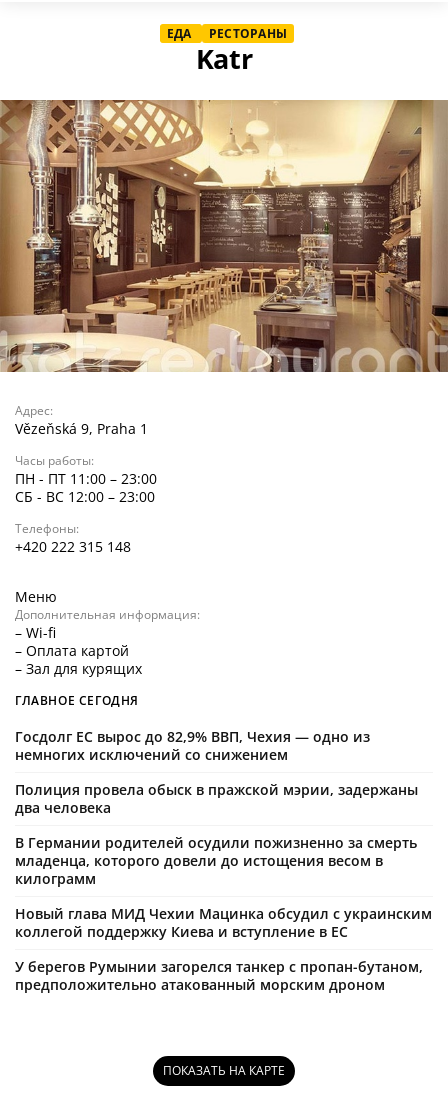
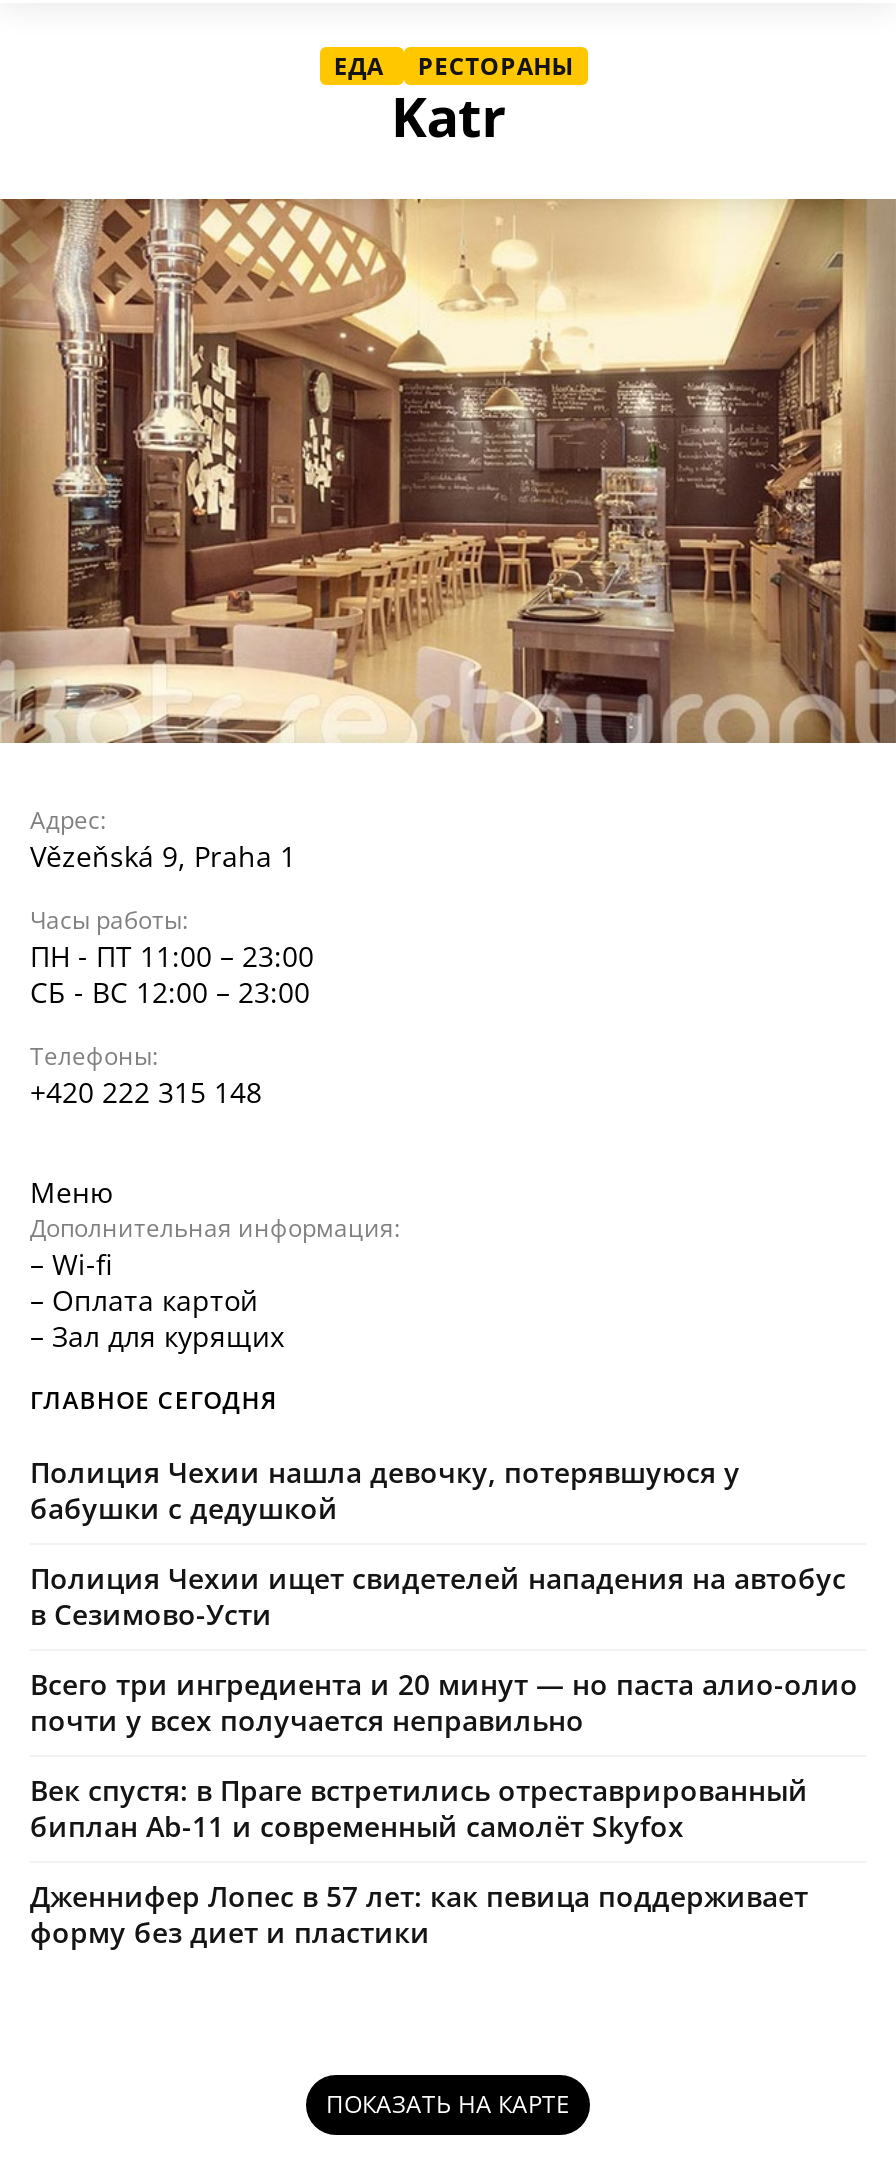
- Госдолг ЕС вырос до 82,9% ВВП, Чехия — одно из
- немногих исключений со снижением
+ Полиция Чехии нашла девочку, потерявшуюся у
+ бабушки с дедушкой

- Полиция провела обыск в пражской мэрии, задержаны
- два человека
+ Полиция Чехии ищет свидетелей нападения на автобус
+ в Сезимово-Усти

- В Германии родителей осудили пожизненно за смерть
- младенца, которого довели до истощения весом в
- килограмм
+ Всего три ингредиента и 20 минут — но паста алио-олио
+ почти у всех получается неправильно

- Новый глава МИД Чехии Мацинка обсудил с украинским
- коллегой поддержку Киева и вступление в ЕС
+ Век спустя: в Праге встретились отреставрированный
+ биплан Ab-11 и современный самолёт Skyfox

- У берегов Румынии загорелся танкер с пропан-бутаном,
- предположительно атакованный морским дроном
+ Дженнифер Лопес в 57 лет: как певица поддерживает
+ форму без диет и пластики
